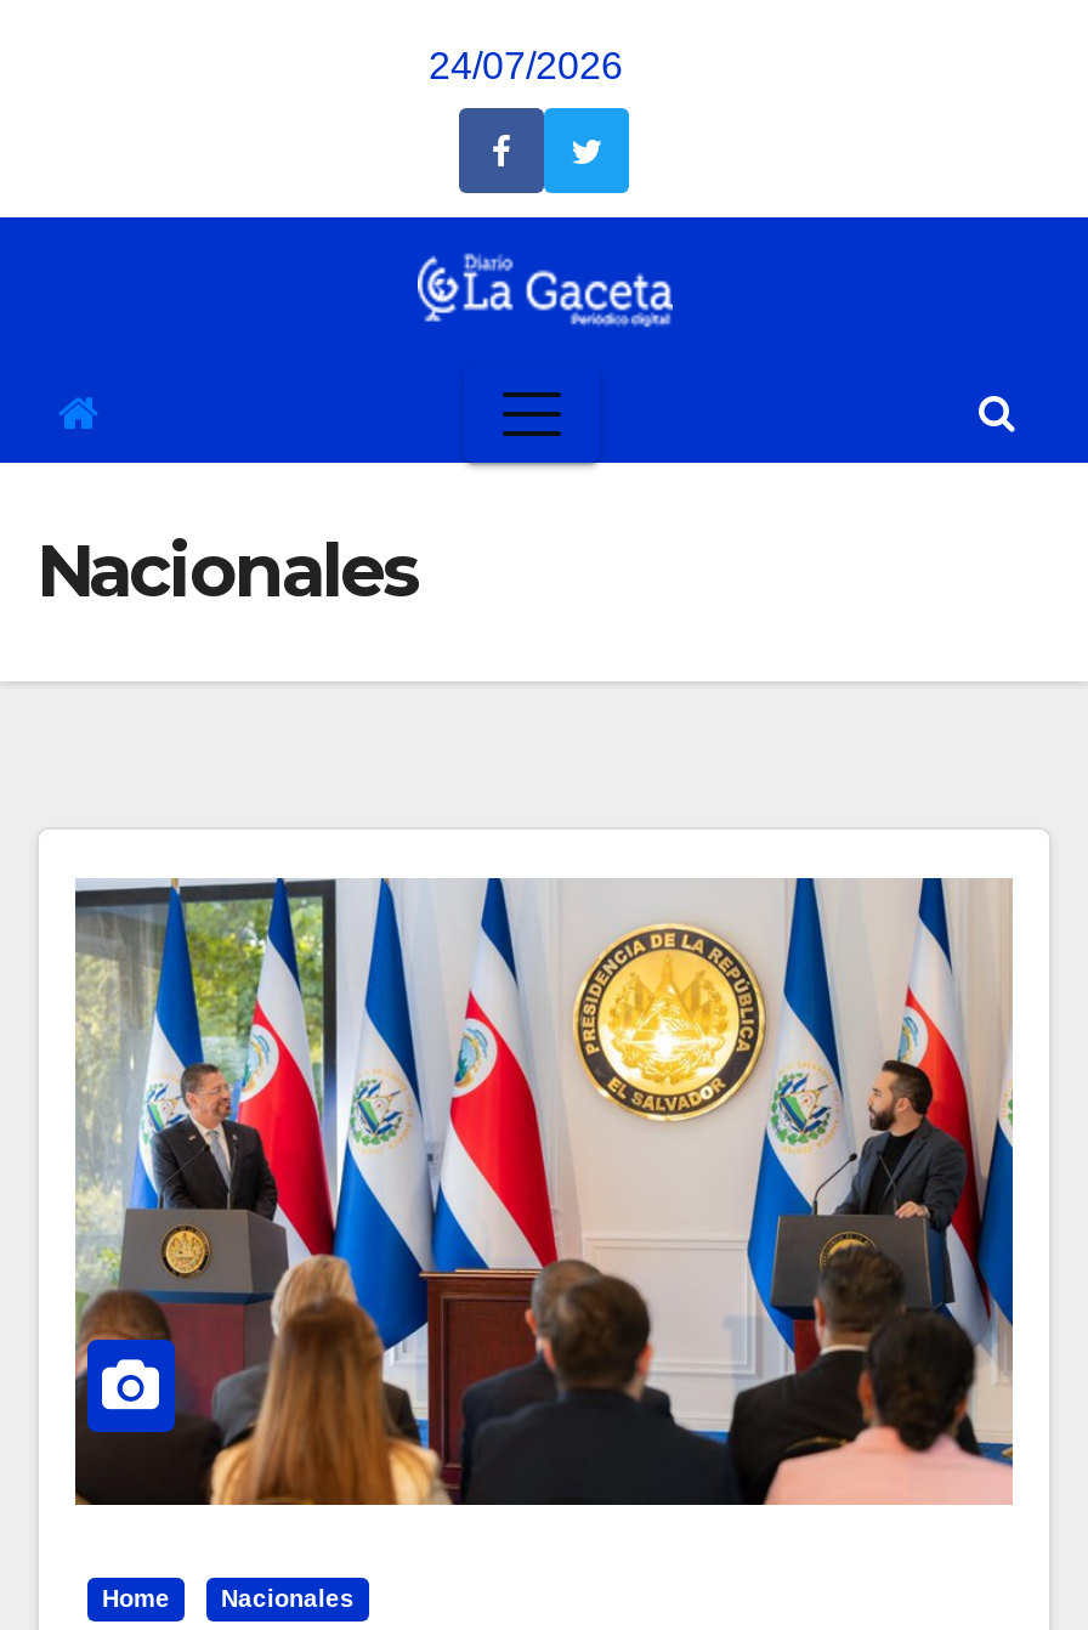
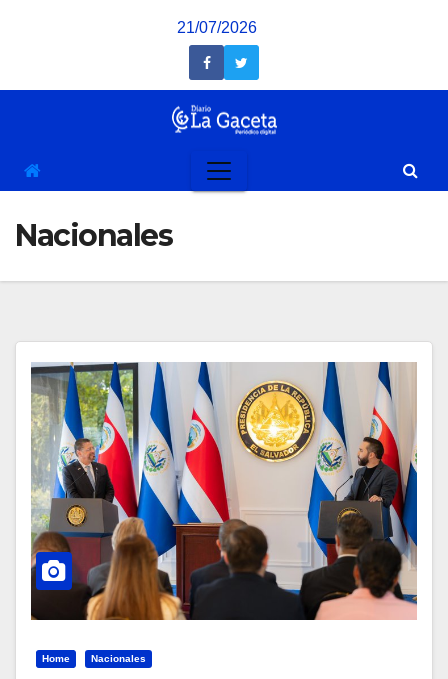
- 24/07/2026
+ 21/07/2026
